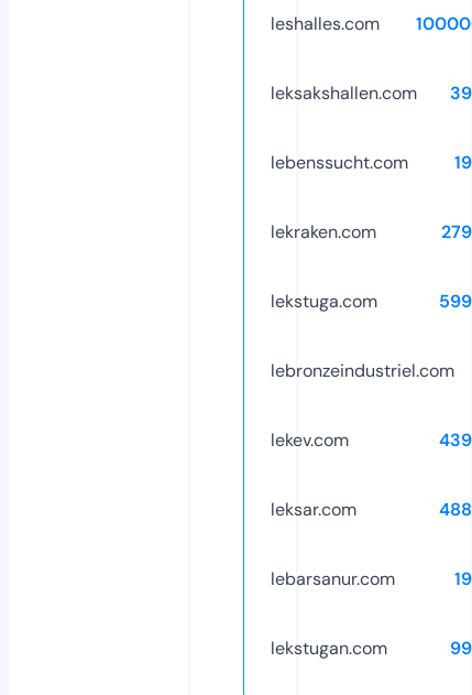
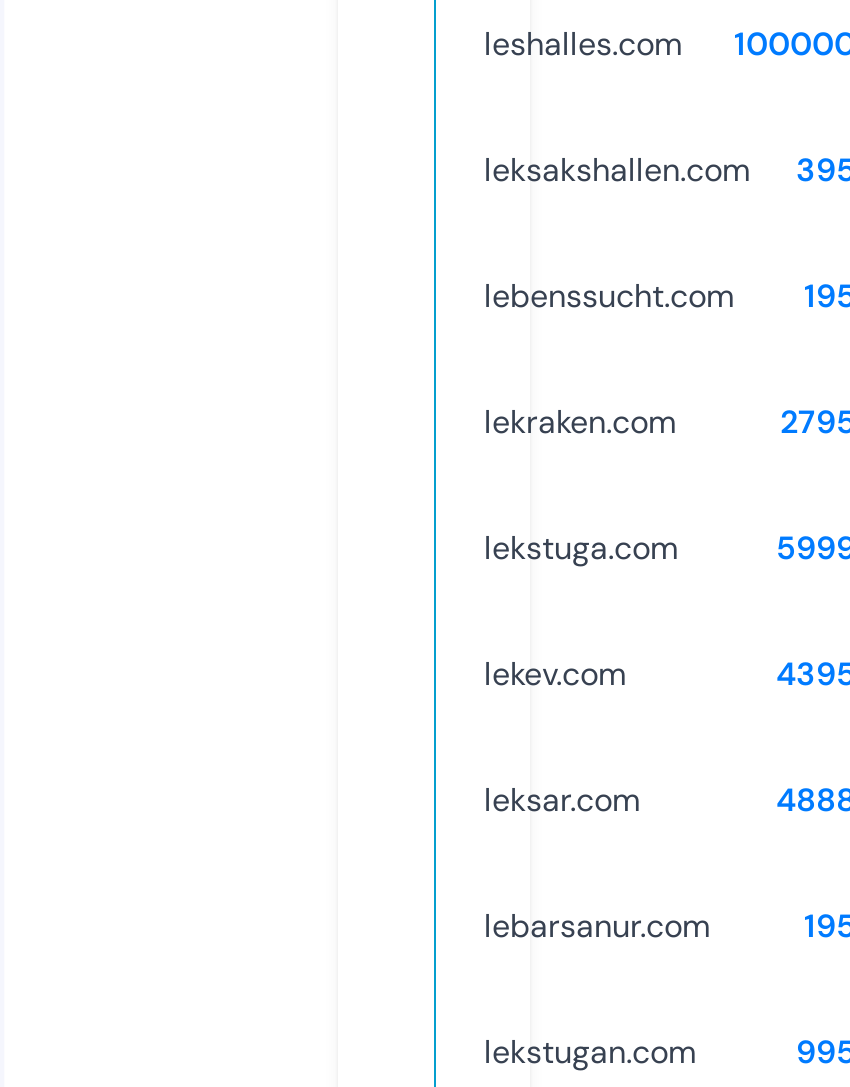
- lebronzeindustriel.com
